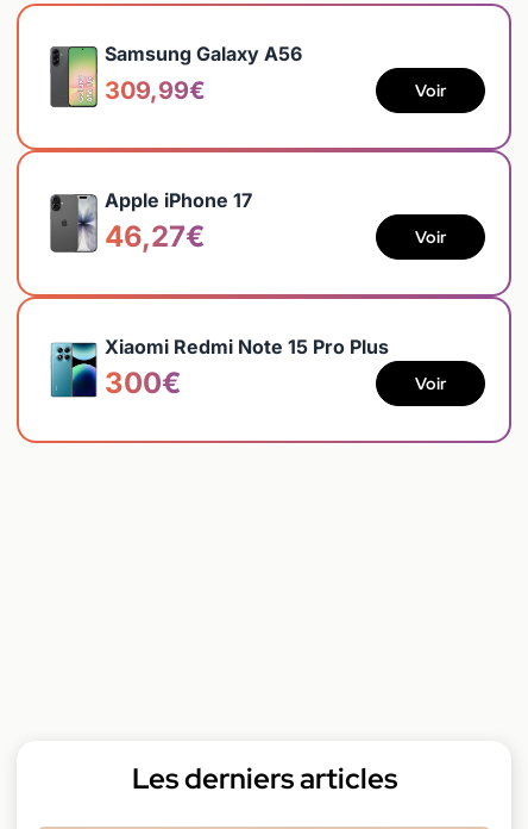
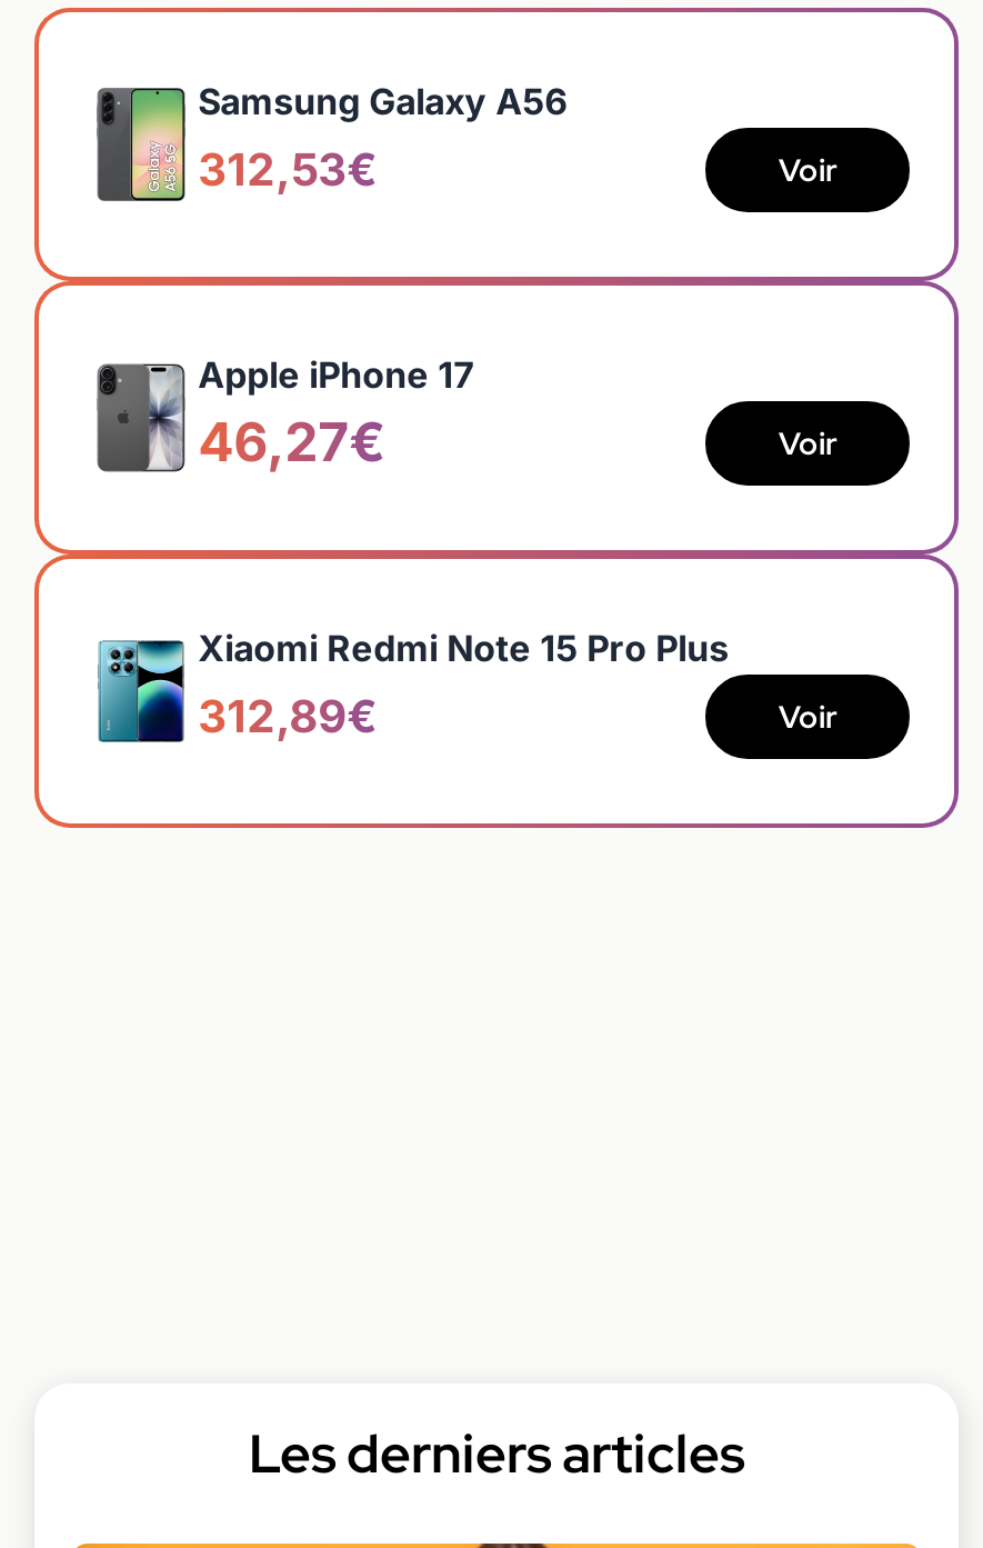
- 309,99€
+ 312,53€

- 300€
+ 312,89€
